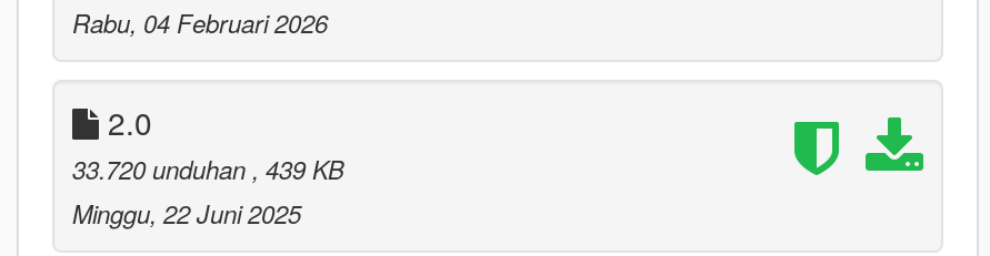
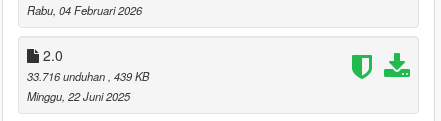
- 33.720 unduhan, 439 KB
+ 33.716 unduhan, 439 KB
